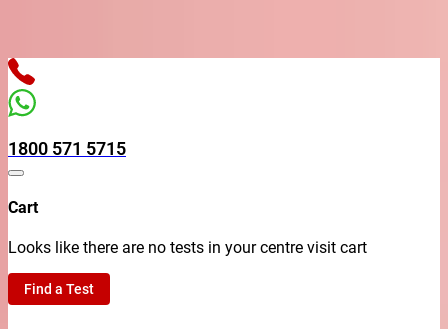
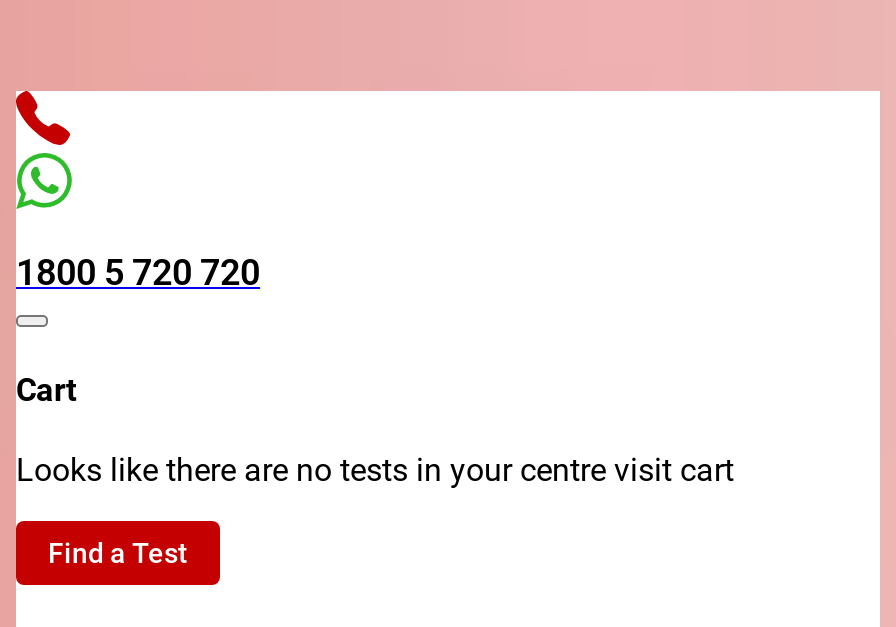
- 1800 571 5715
+ 1800 5 720 720
